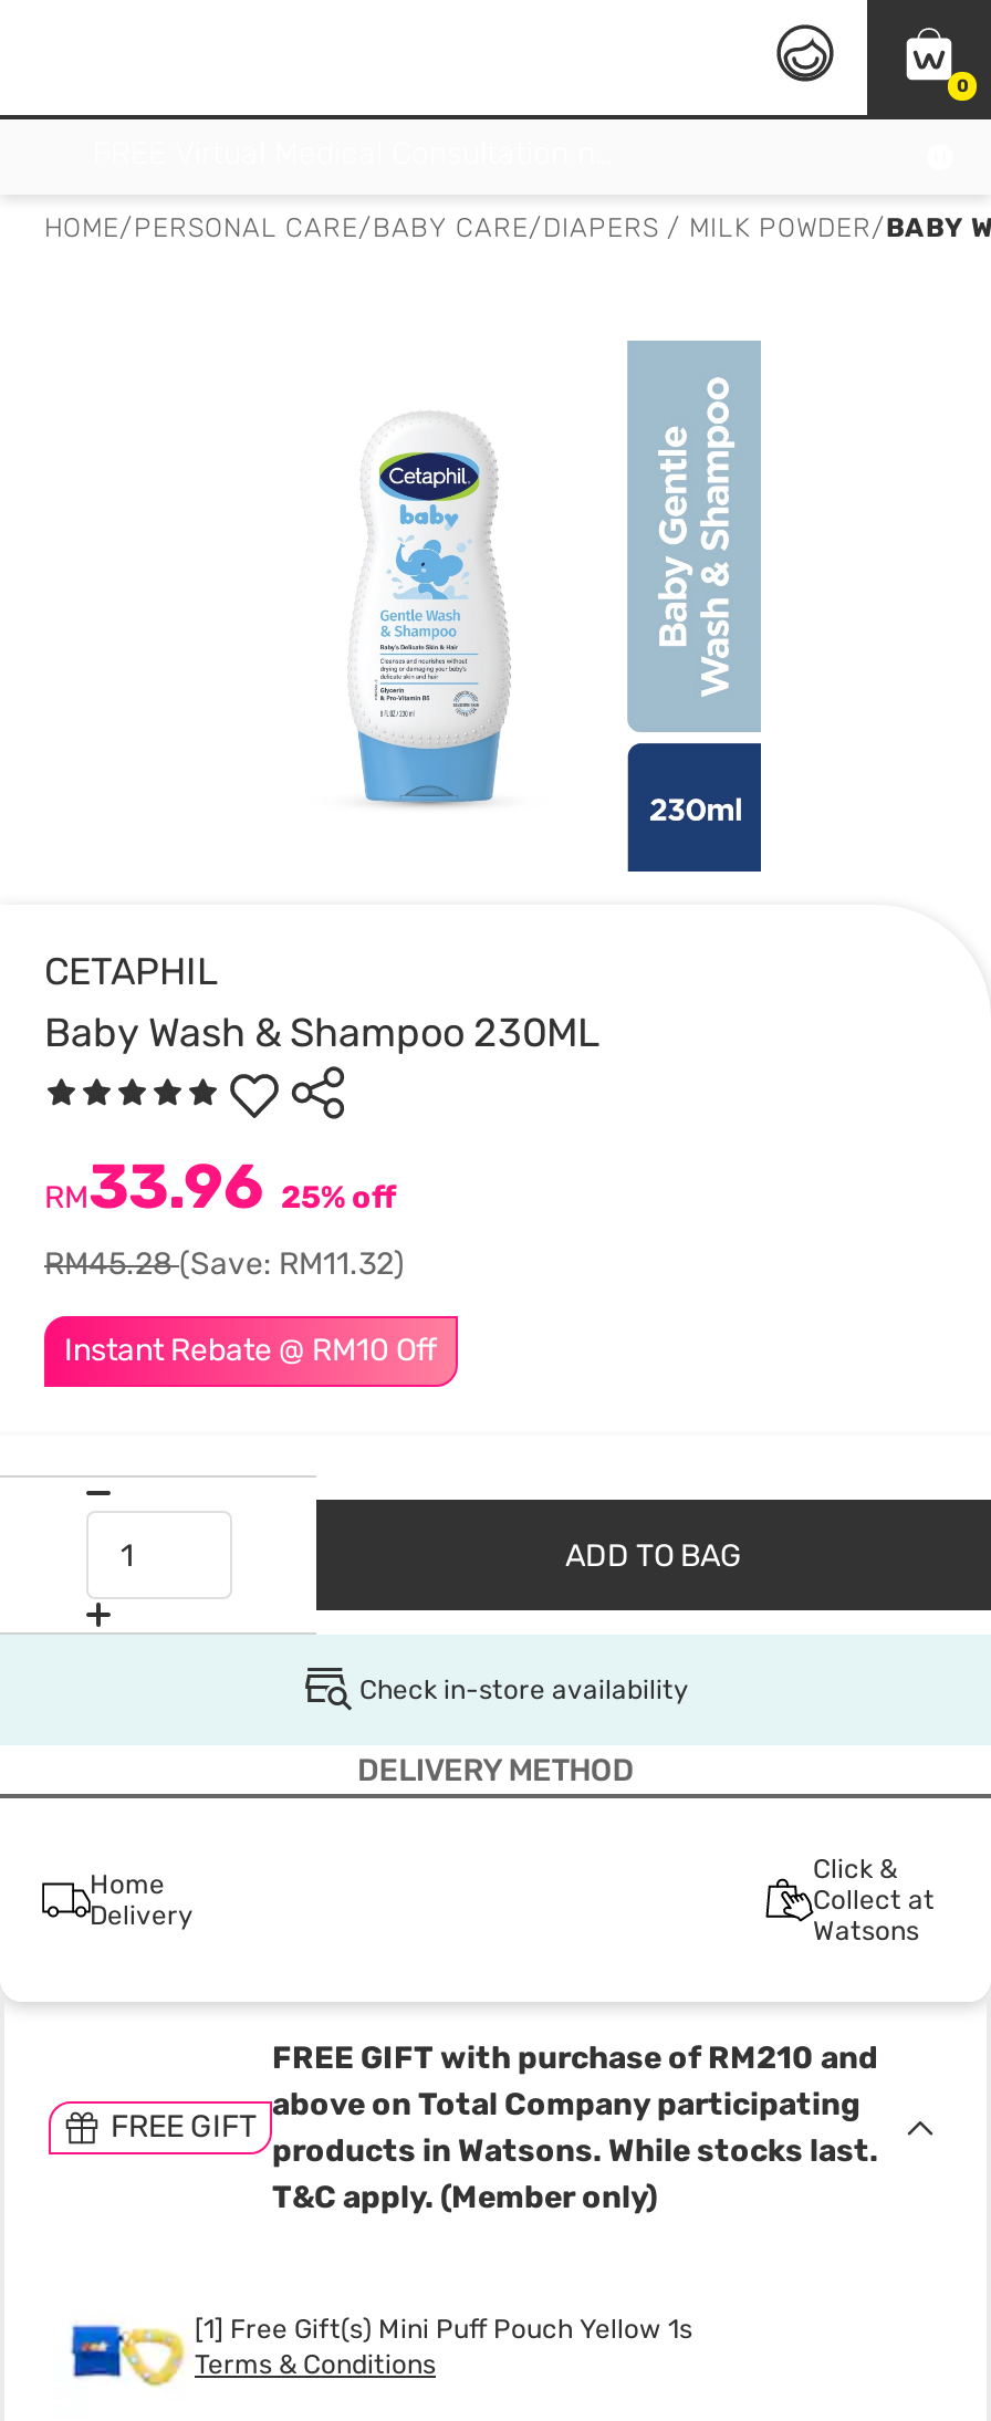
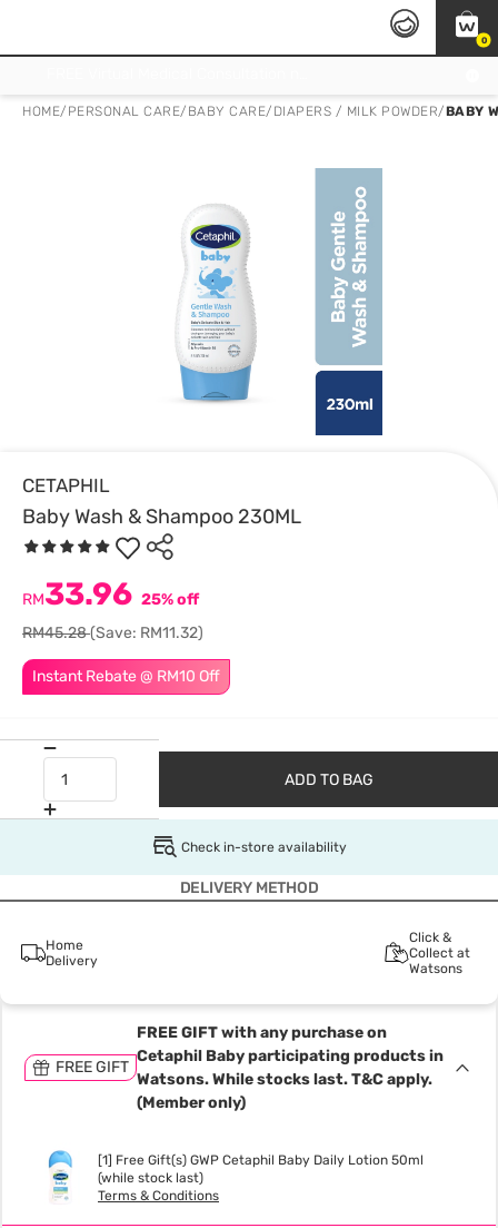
- FREE GIFT with purchase of RM210 and
- above on Total Company participating
- products in Watsons. While stocks last.
- T&C apply. (Member only)
+ FREE GIFT with any purchase on
+ Cetaphil Baby participating products in
+ Watsons. While stocks last. T&C apply.
+ (Member only)

- [image]
- [1] Free Gift(s) Mini Puff Pouch Yellow 1s
+ [image]
+ [1] Free Gift(s) GWP Cetaphil Baby Daily Lotion 50ml
+ (while stock last)
